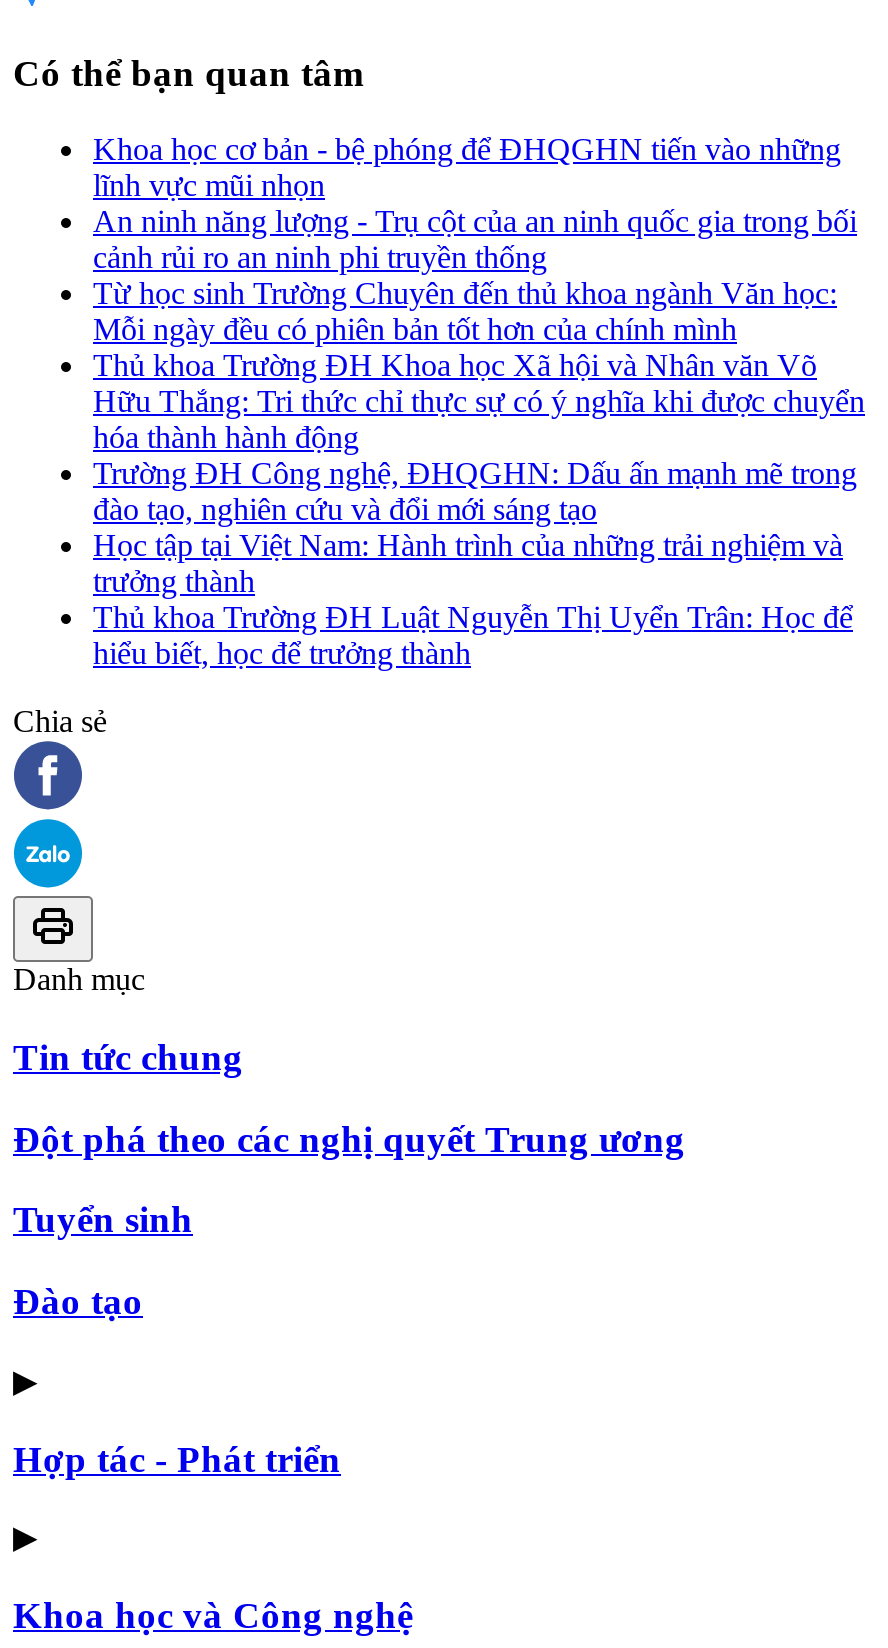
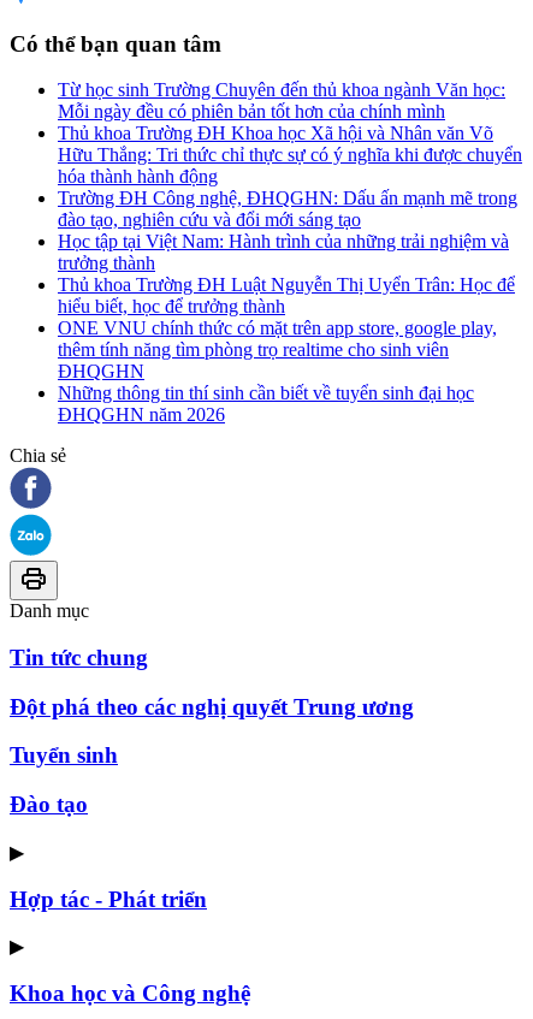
- Khoa học cơ bản - bệ phóng để ĐHQGHN tiến vào những
- lĩnh vực mũi nhọn
- An ninh năng lượng - Trụ cột của an ninh quốc gia trong bối
- cảnh rủi ro an ninh phi truyền thống

moved up: Từ học sinh Trường Chuyên đến thủ khoa ngành Văn học: | Mỗi ngày đều có phiên bản tốt hơn của chính mình | Thủ khoa Trường ĐH Khoa học Xã hội và Nhân văn Võ | ... | Thủ khoa Trường ĐH Luật Nguyễn Thị Uyển Trân: Học để | hiểu biết, học để trưởng thành

+ ONE VNU chính thức có mặt trên app store, google play,
+ thêm tính năng tìm phòng trọ realtime cho sinh viên
+ ĐHQGHN
+ Những thông tin thí sinh cần biết về tuyển sinh đại học
+ ĐHQGHN năm 2026
